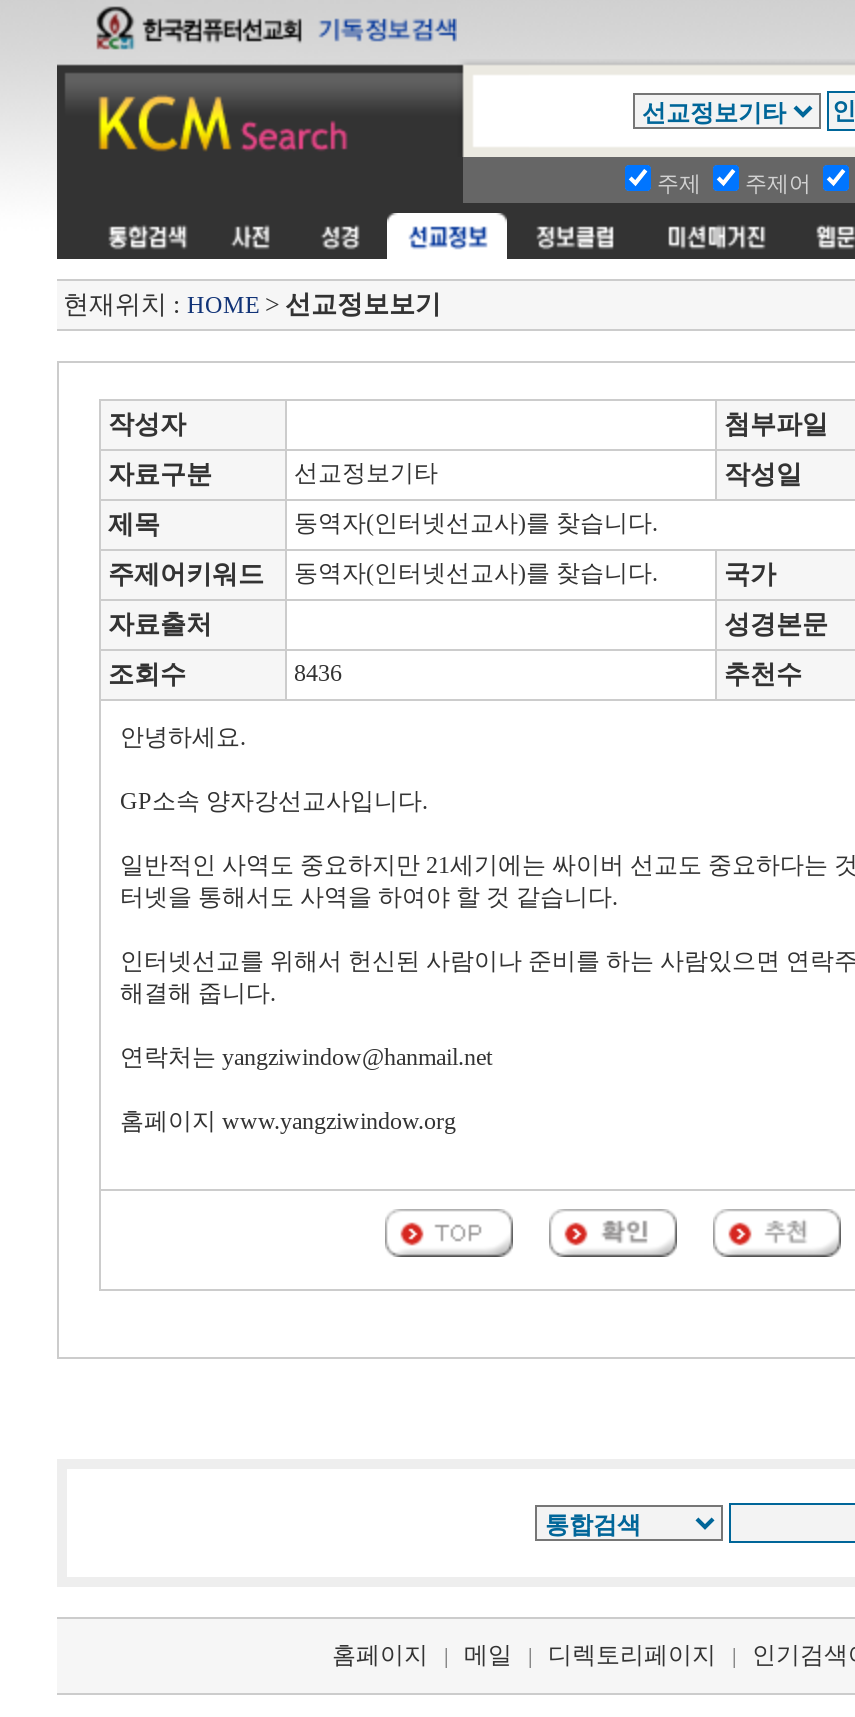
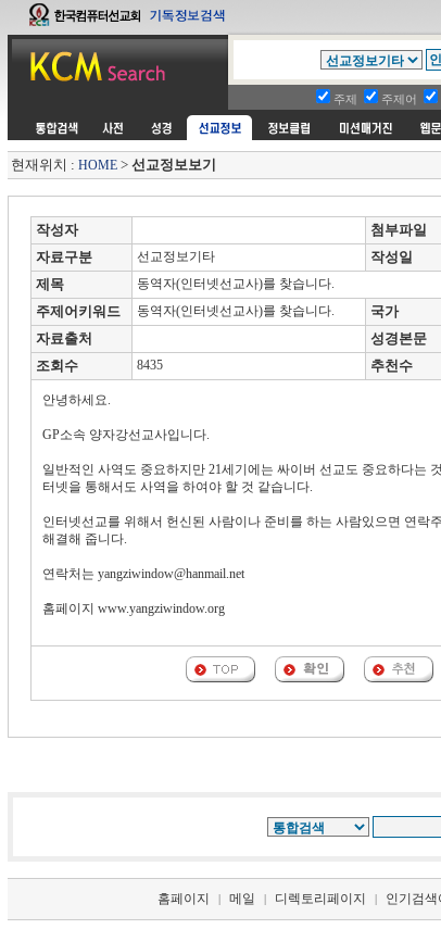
- 8436
+ 8435
